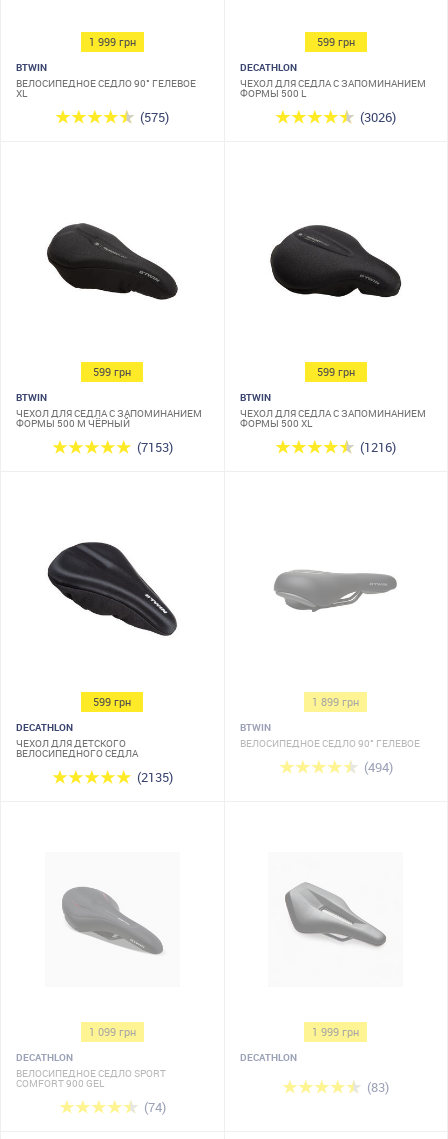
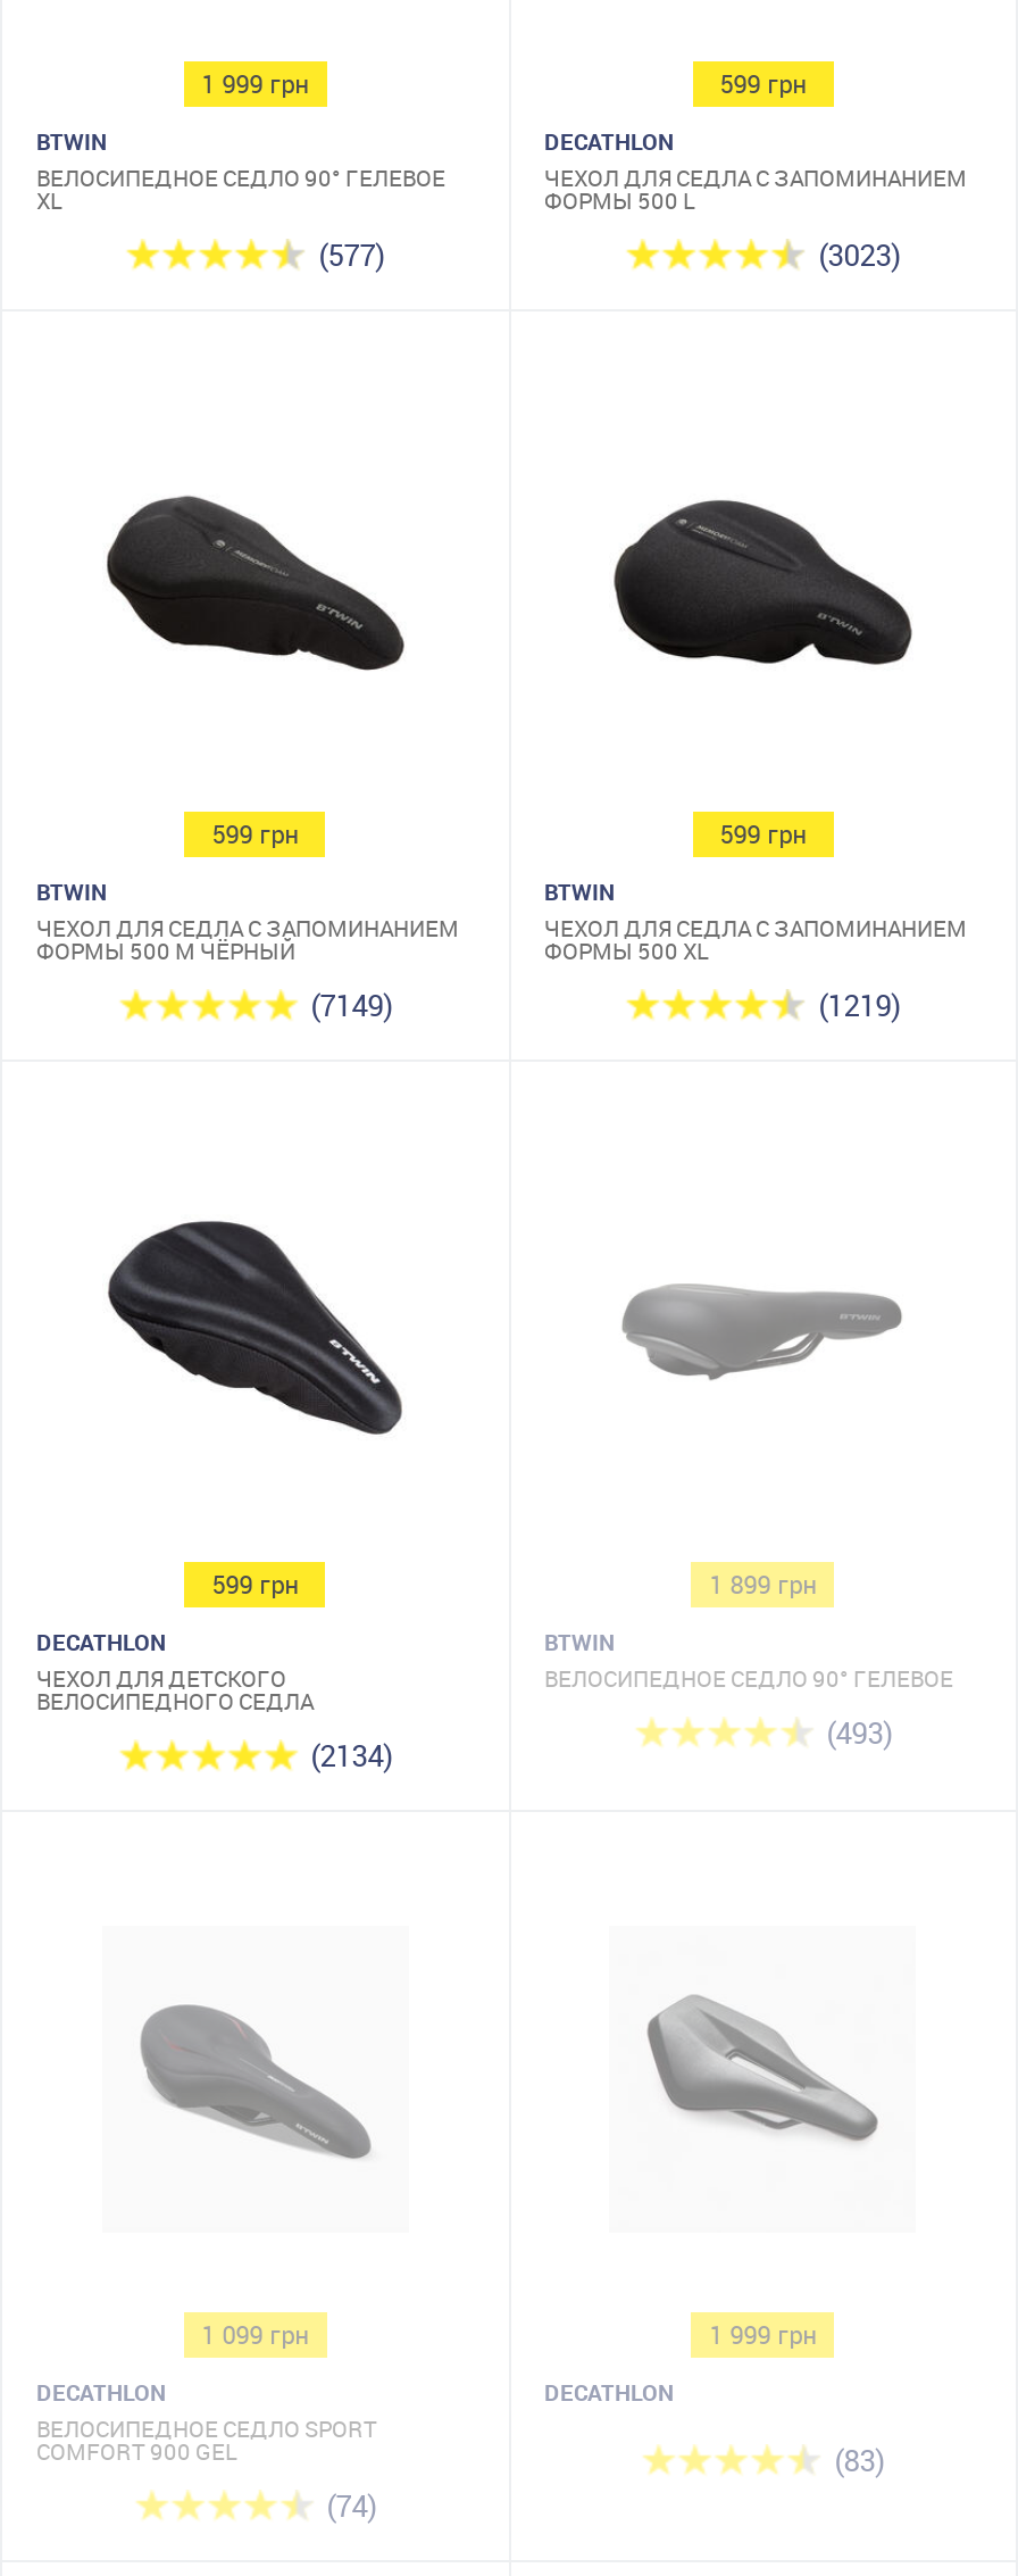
- (575)
+ (577)

- (3026)
+ (3023)

- (7153)
+ (7149)

- (1216)
+ (1219)

- (494)
+ (493)

- (2135)
+ (2134)
